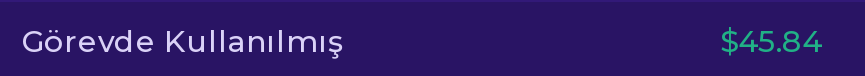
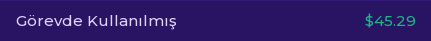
- $45.84
+ $45.29
